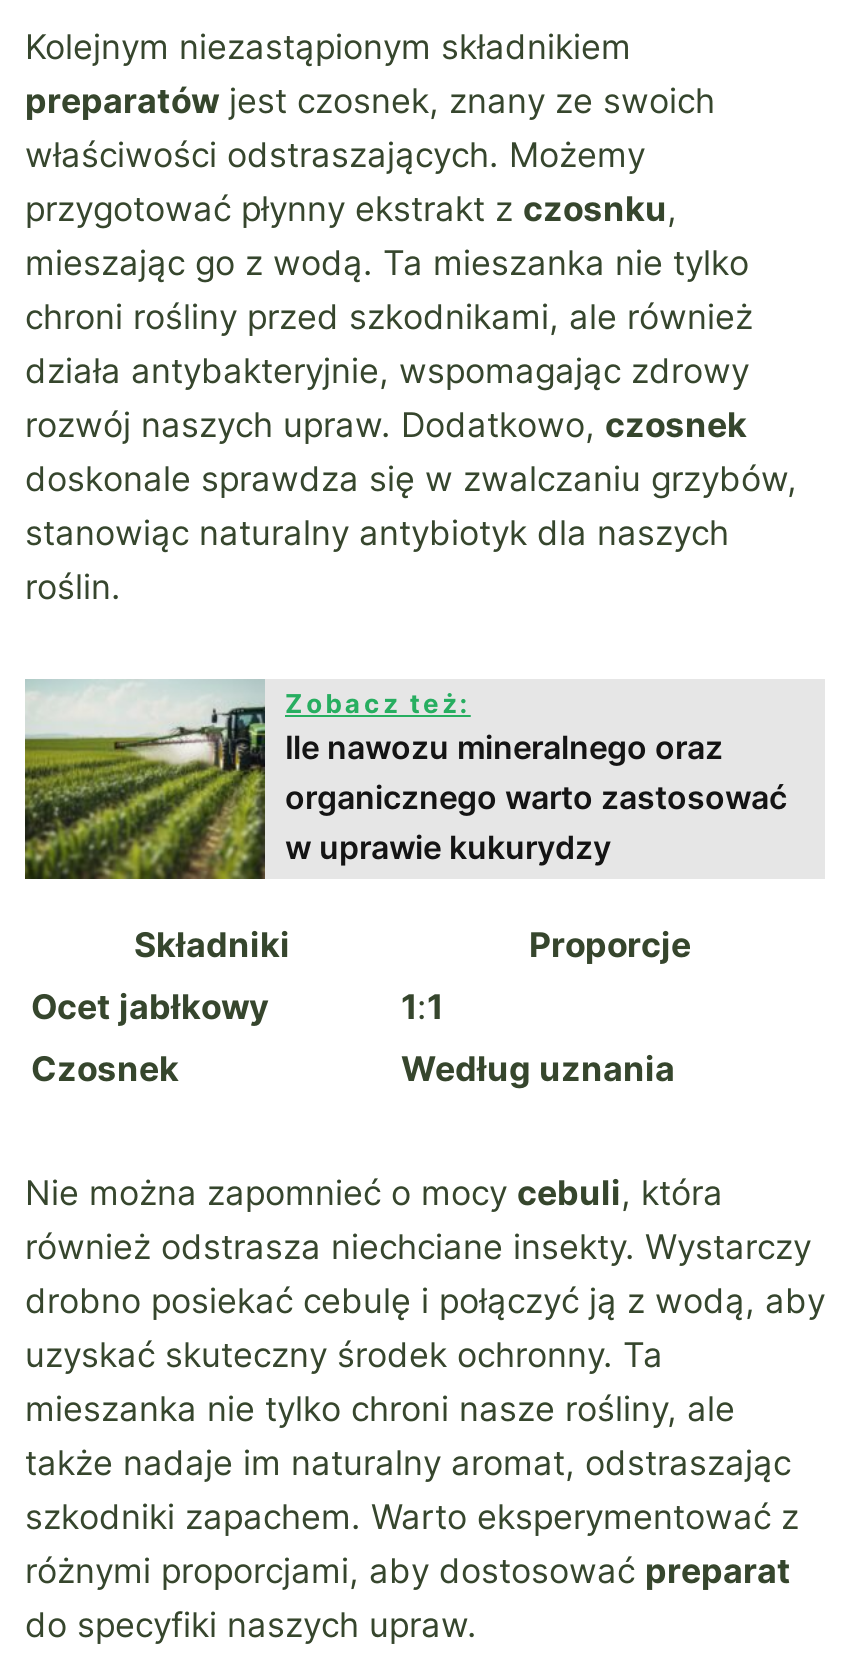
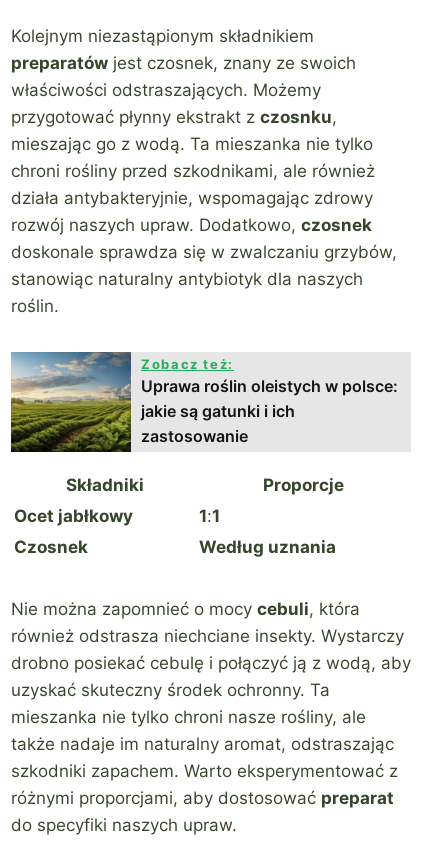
- [image]
- Ile nawozu mineralnego oraz
- organicznego warto zastosować
- w uprawie kukurydzy
+ [image]
+ Uprawa roślin oleistych w polsce:
+ jakie są gatunki i ich
+ zastosowanie
